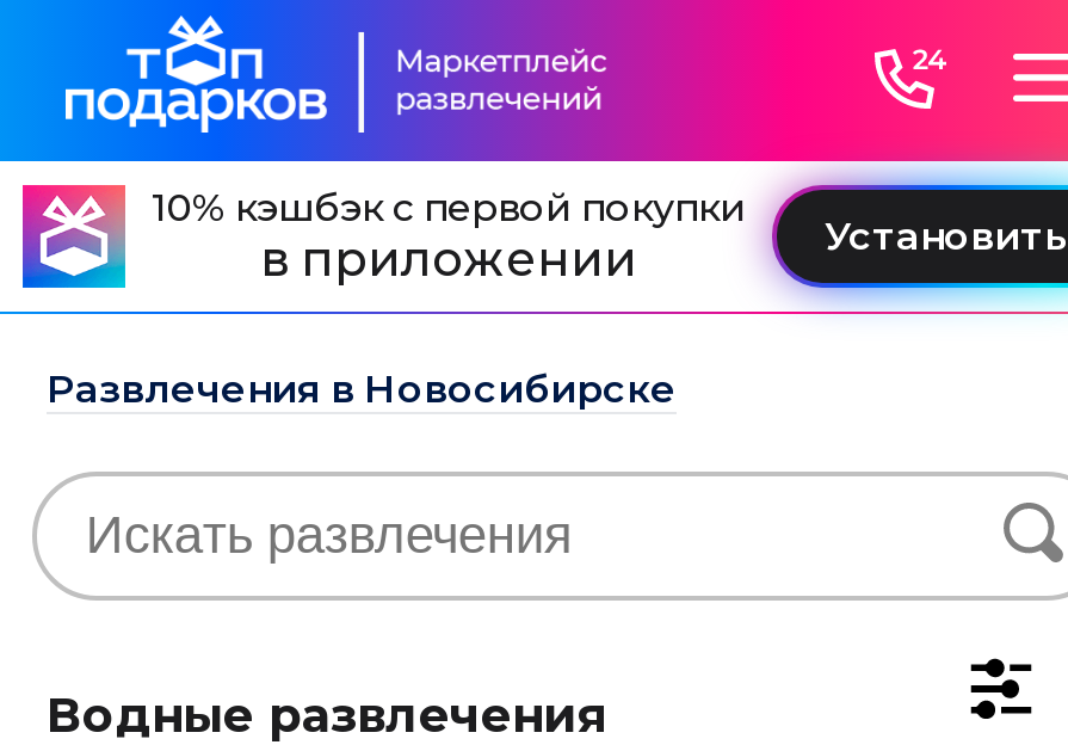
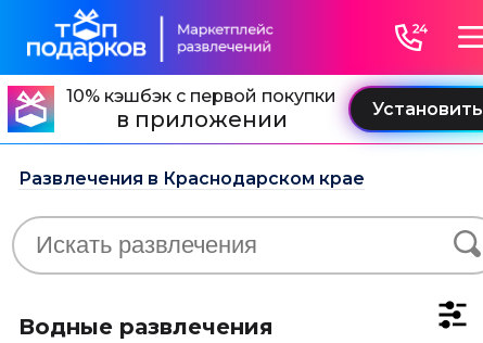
- Развлечения в Новосибирске
+ Развлечения в Краснодарском крае
